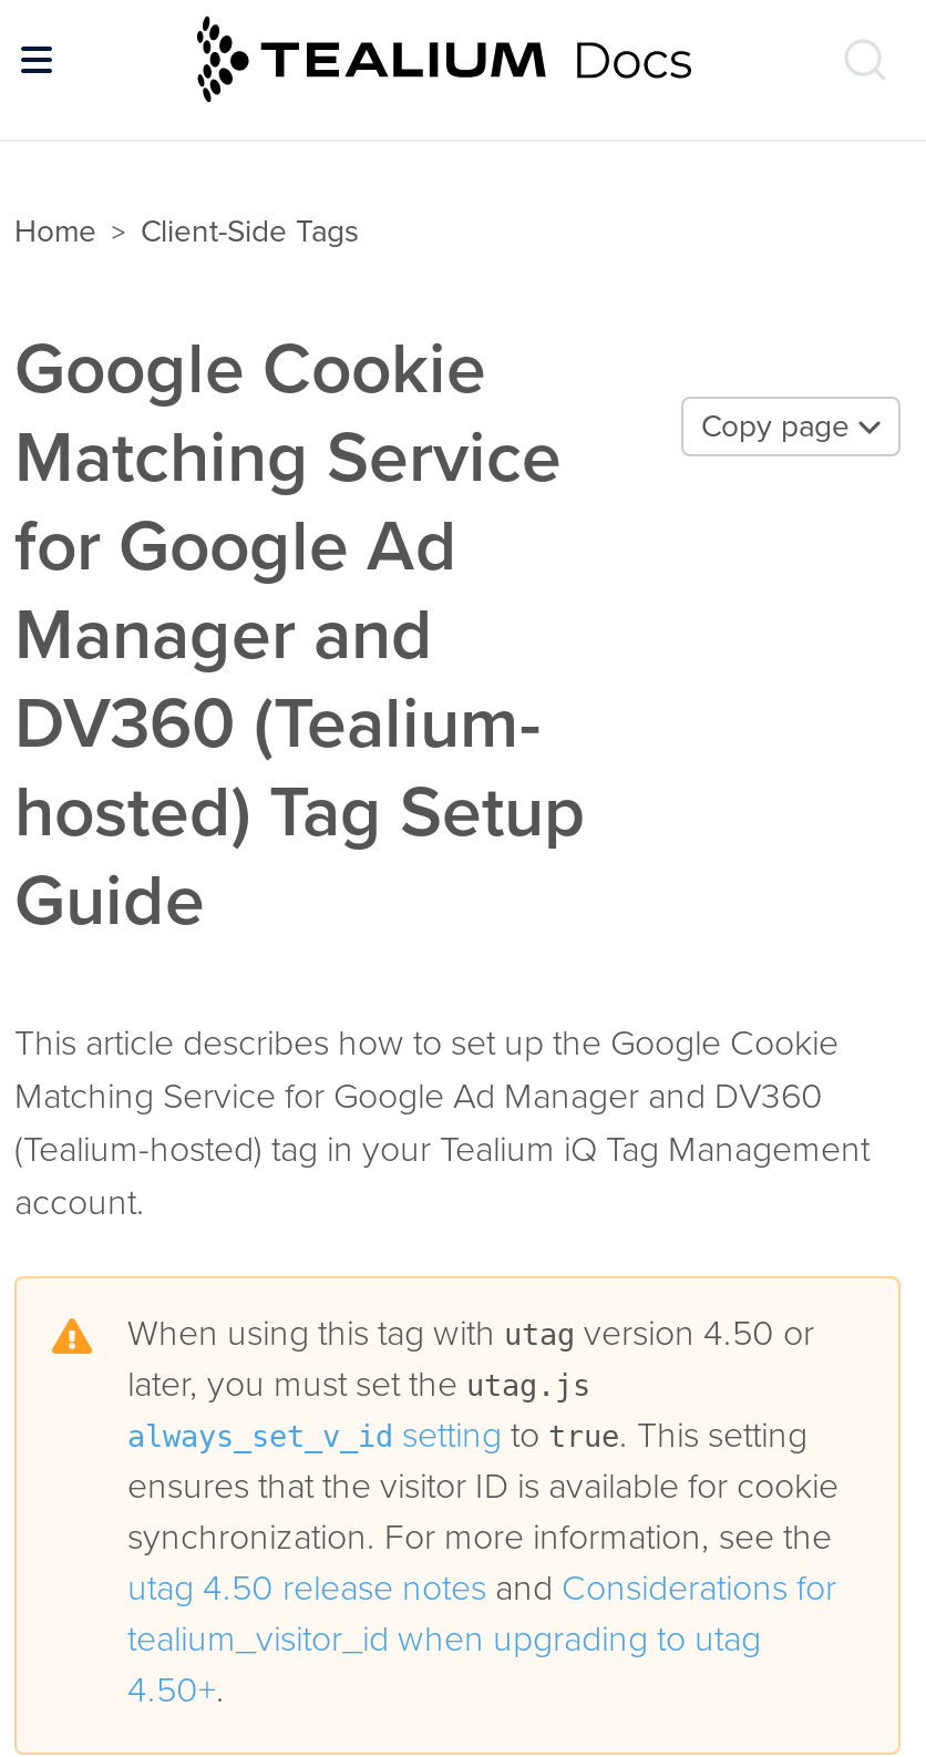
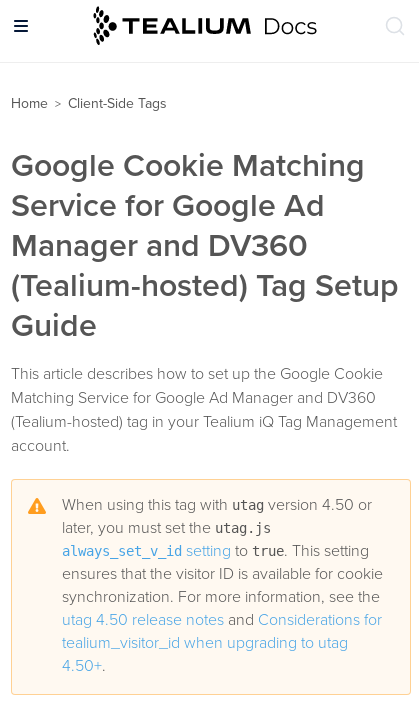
- Copy page
